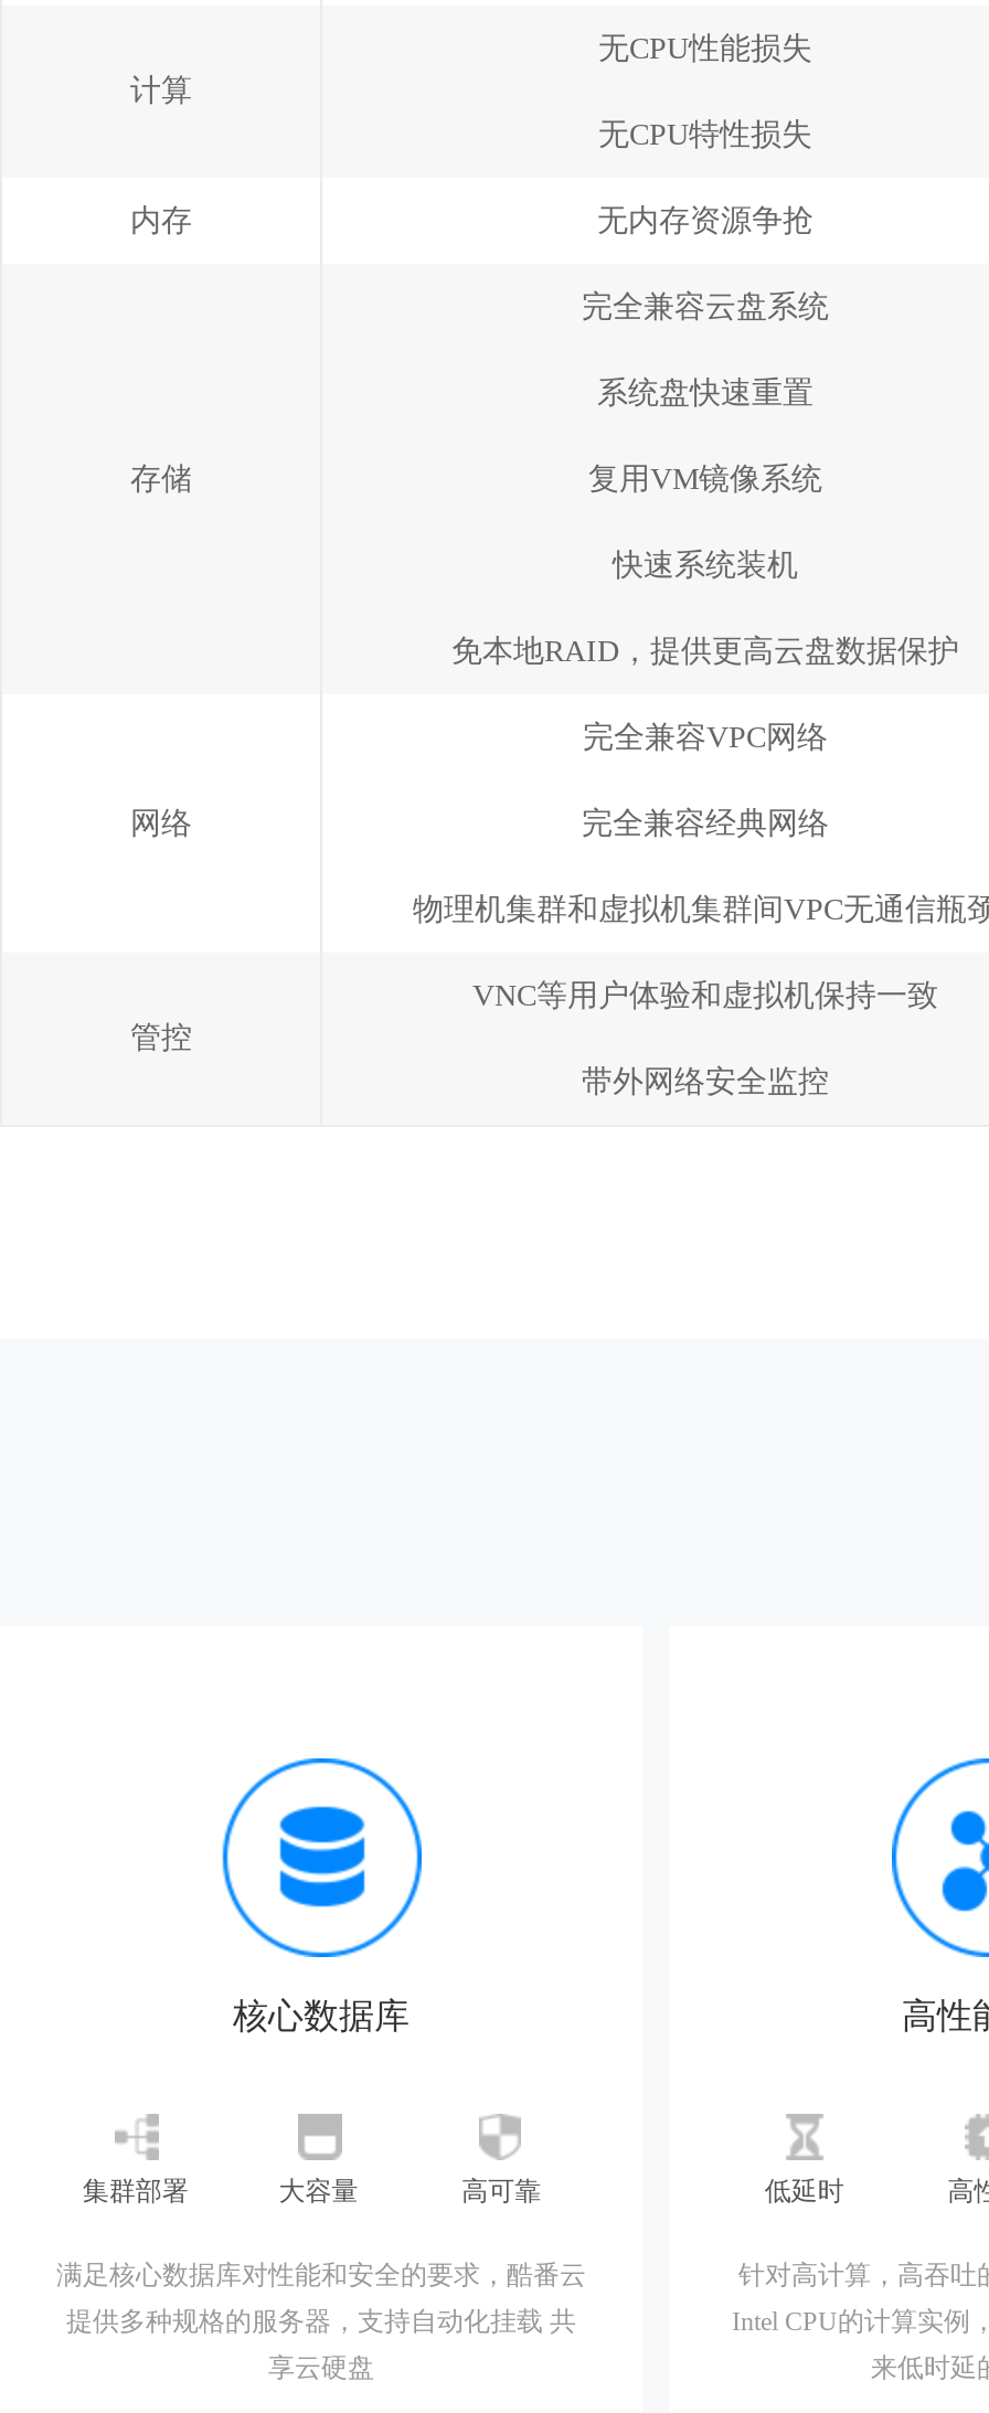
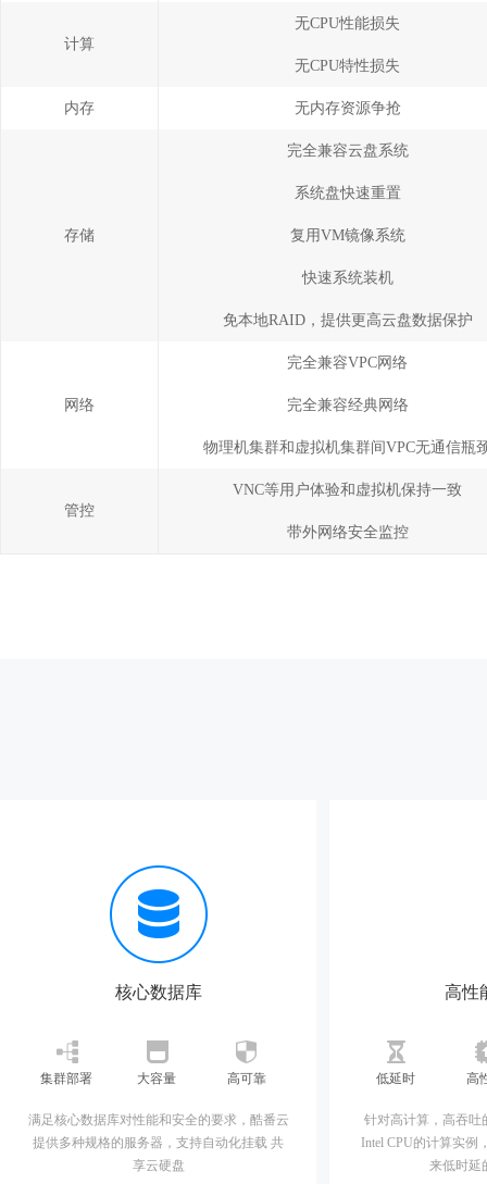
- [image]
